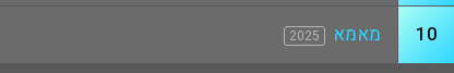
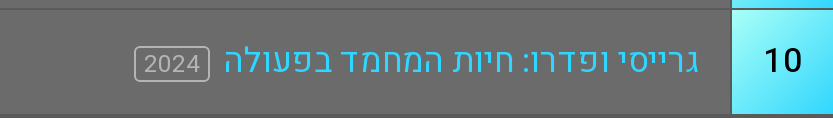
- מאמא
- 2025
+ גרייסי ופדרו: חיות המחמד בפעולה
+ 2024
